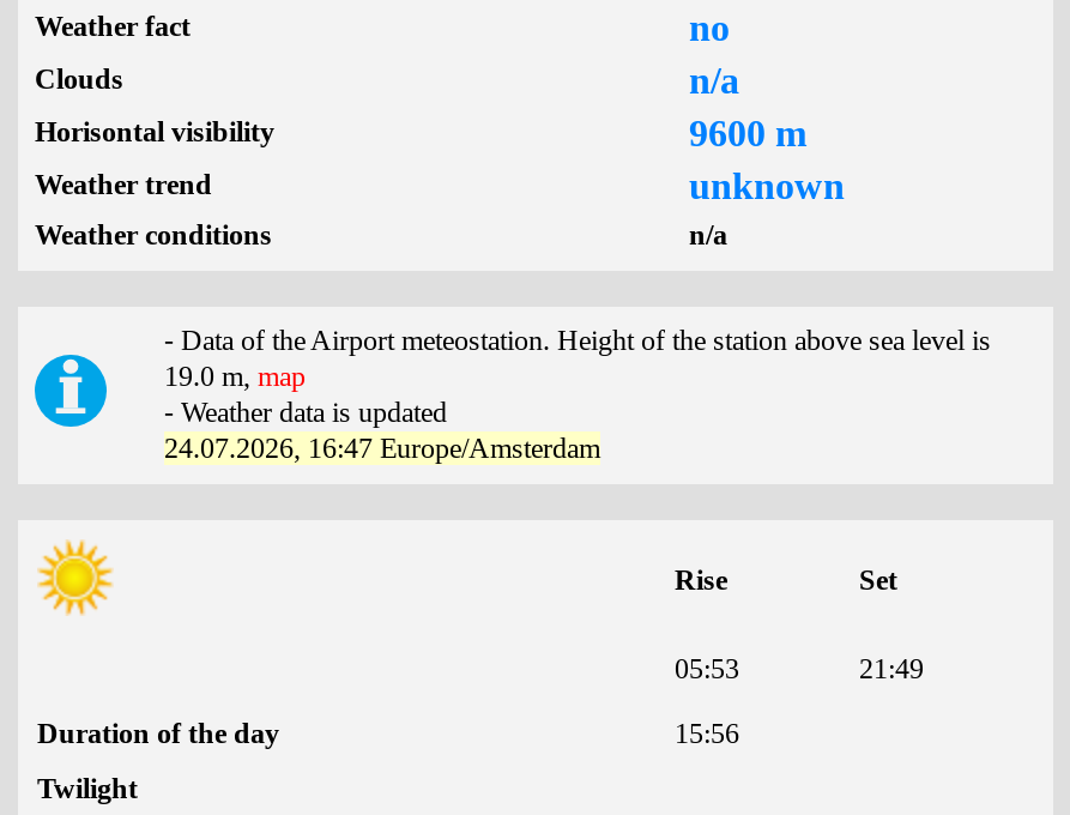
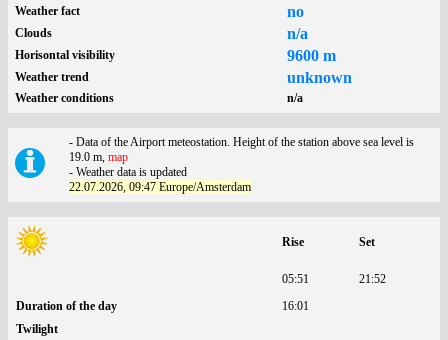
- 24.07.2026, 16:47 Europe/Amsterdam
+ 22.07.2026, 09:47 Europe/Amsterdam

- 05:53
+ 05:51

- 21:49
+ 21:52

- 15:56
+ 16:01
